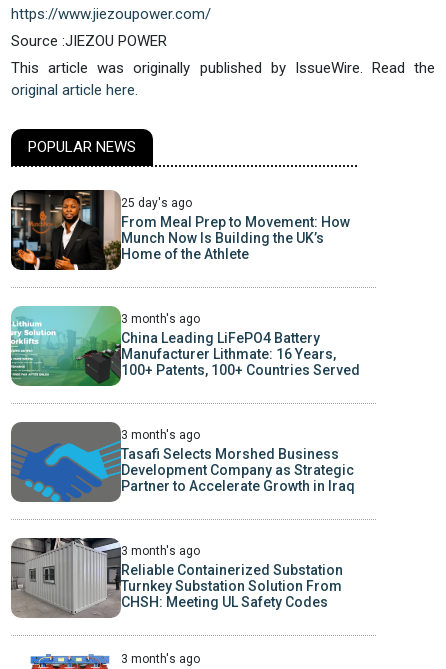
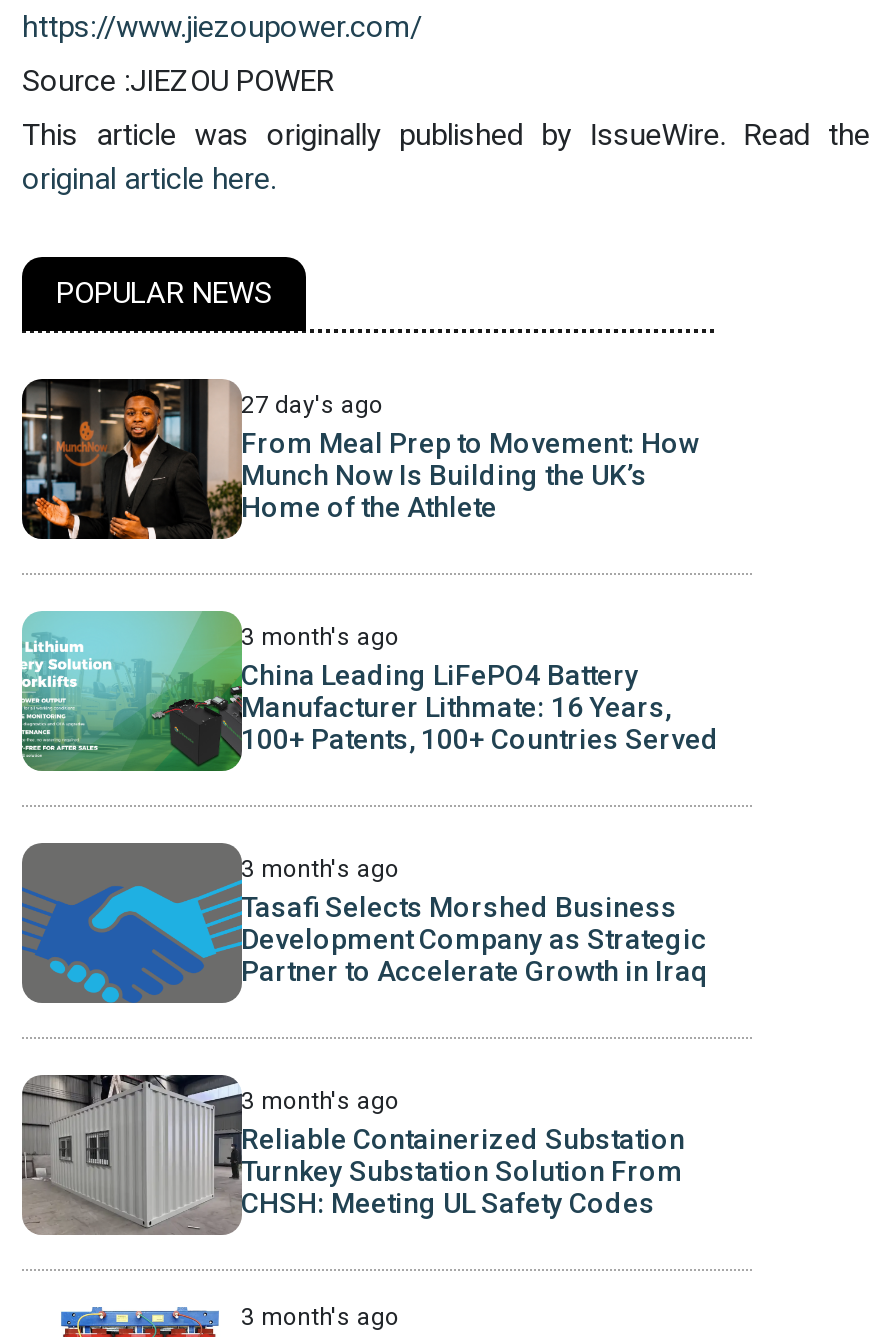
- 25 day's ago
+ 27 day's ago
